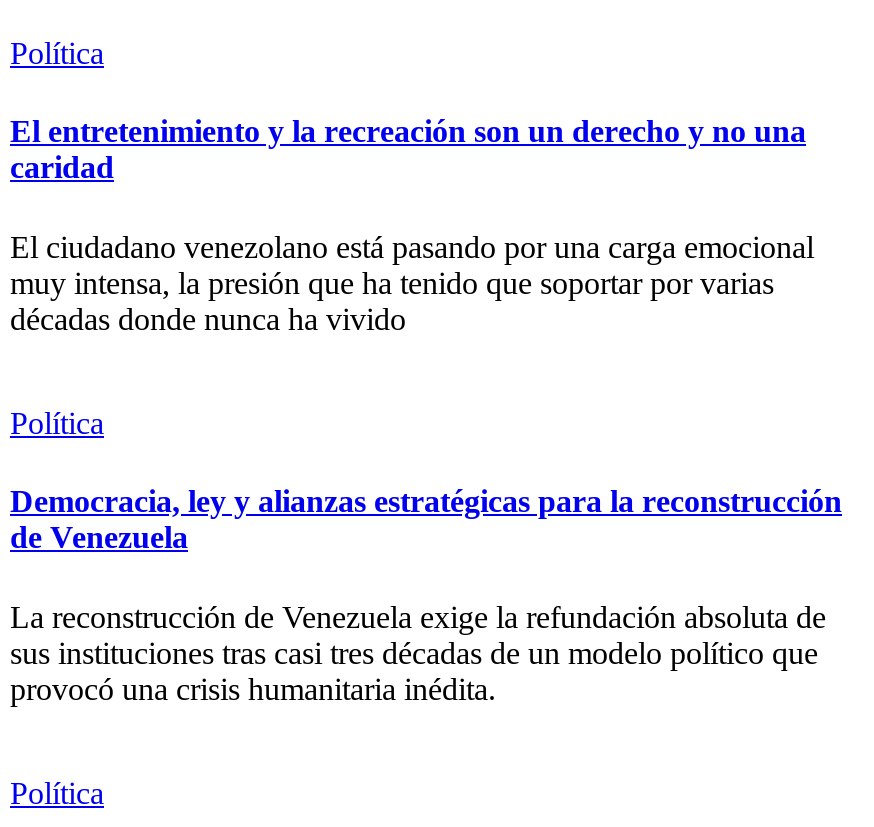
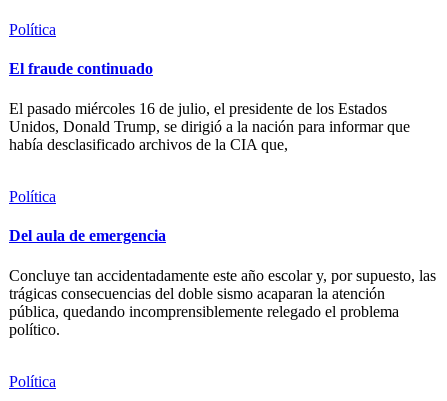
- El entretenimiento y la recreación son un derecho y no una
- caridad
+ El fraude continuado

- El ciudadano venezolano está pasando por una carga emocional
- muy intensa, la presión que ha tenido que soportar por varias
- décadas donde nunca ha vivido
+ El pasado miércoles 16 de julio, el presidente de los Estados
+ Unidos, Donald Trump, se dirigió a la nación para informar que
+ había desclasificado archivos de la CIA que,

- Democracia, ley y alianzas estratégicas para la reconstrucción
- de Venezuela
+ Del aula de emergencia

- La reconstrucción de Venezuela exige la refundación absoluta de
- sus instituciones tras casi tres décadas de un modelo político que
- provocó una crisis humanitaria inédita.
+ Concluye tan accidentadamente este año escolar y, por supuesto, las
+ trágicas consecuencias del doble sismo acaparan la atención
+ pública, quedando incomprensiblemente relegado el problema
+ político.
